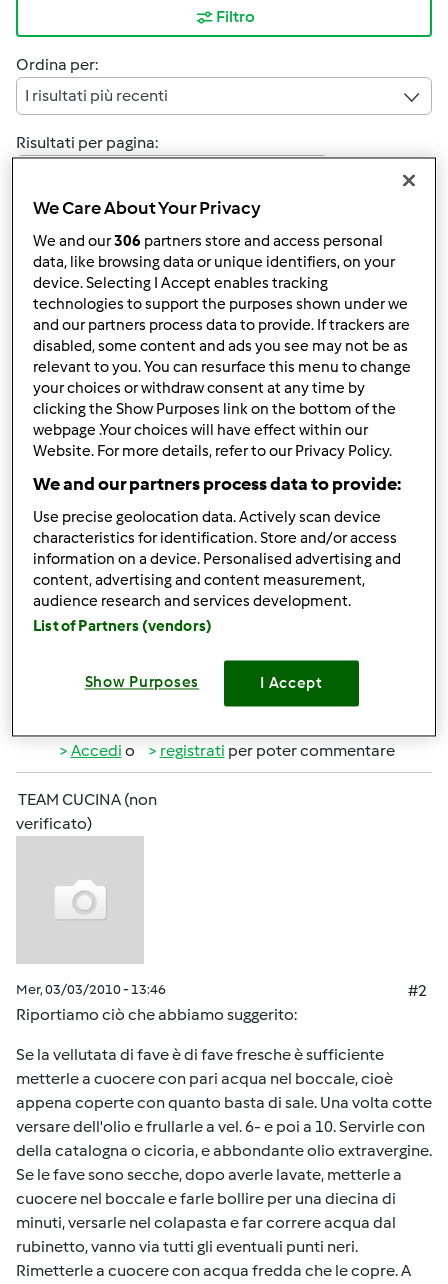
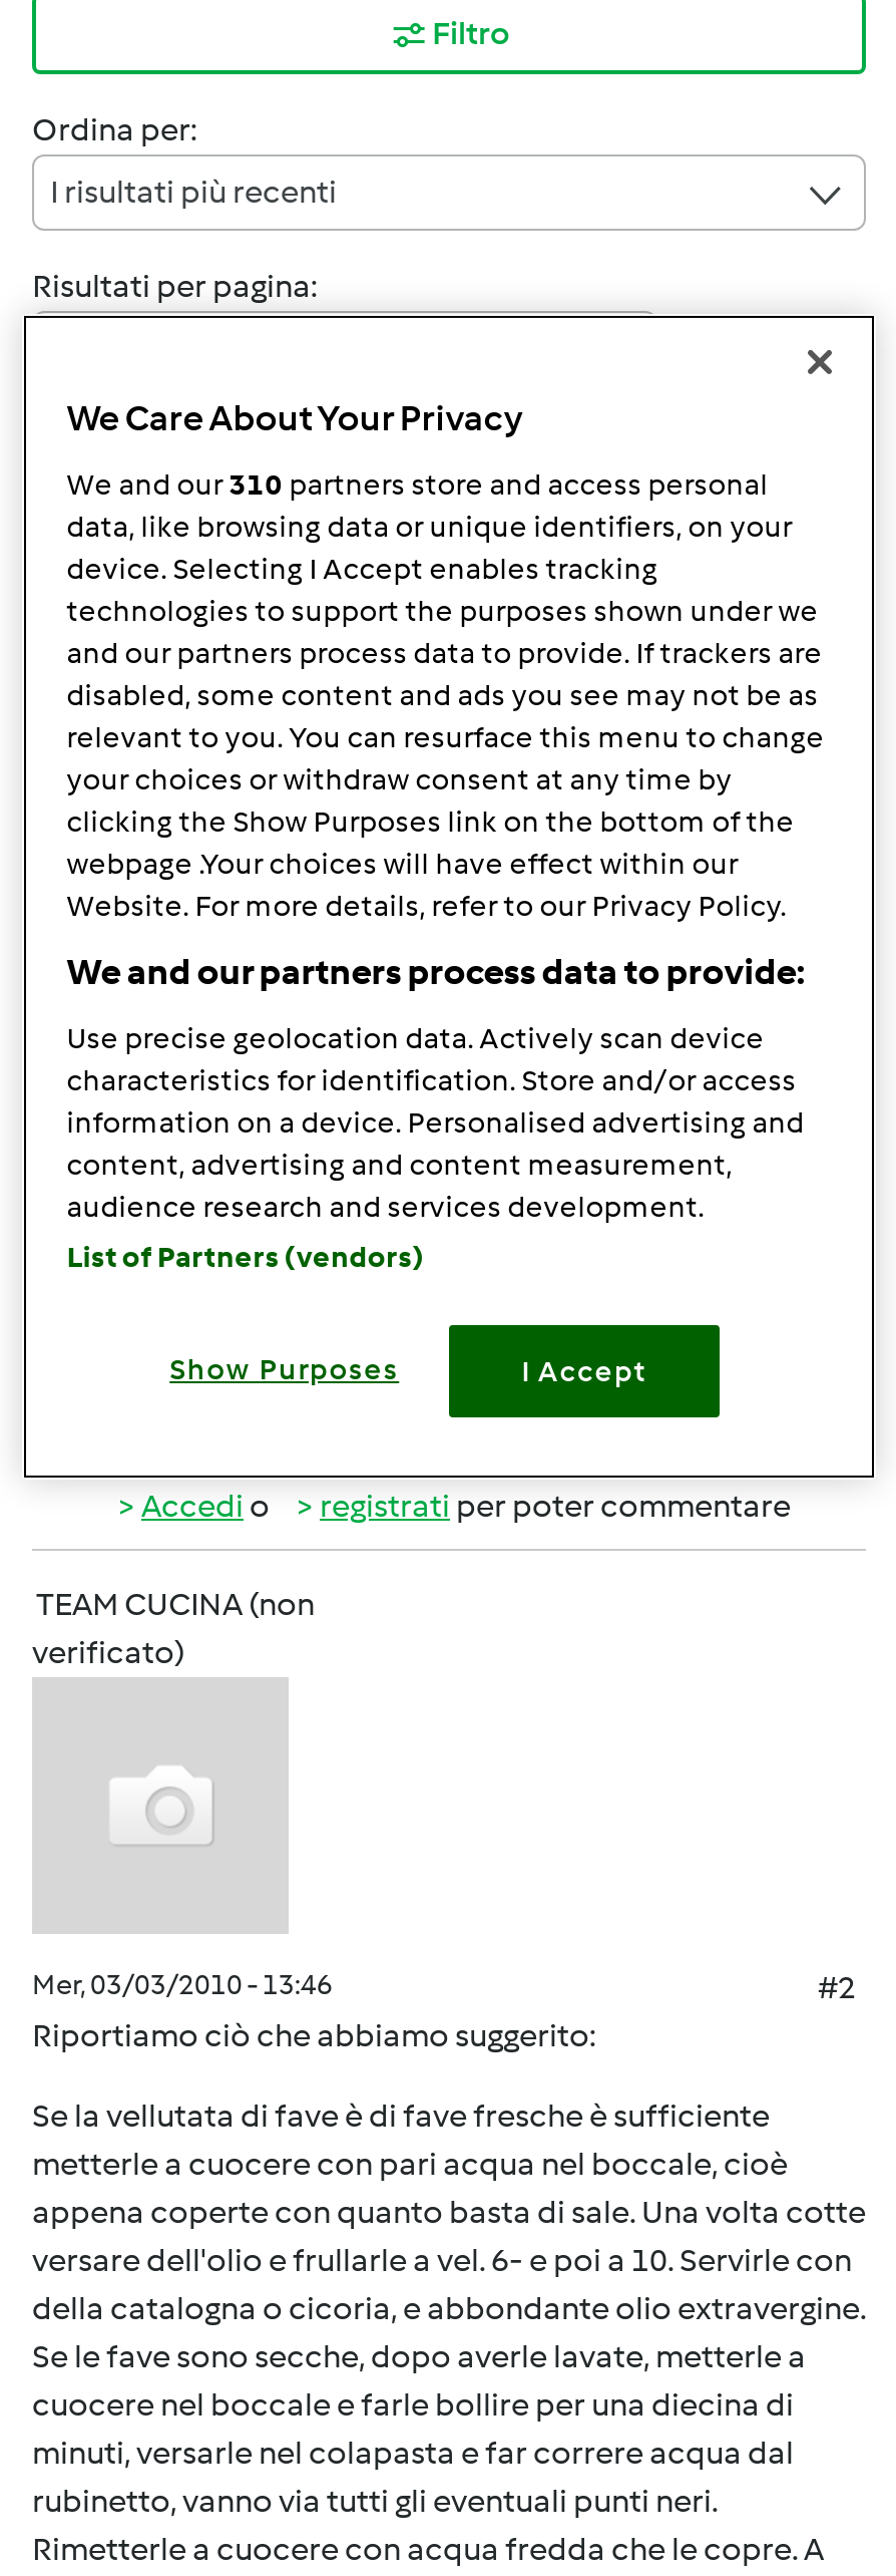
- We and our306 partners store and access personal
+ We and our310 partners store and access personal
